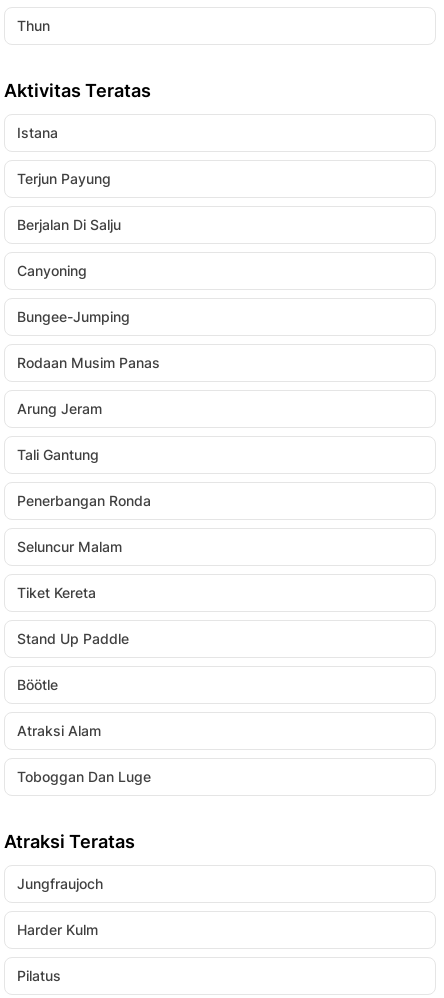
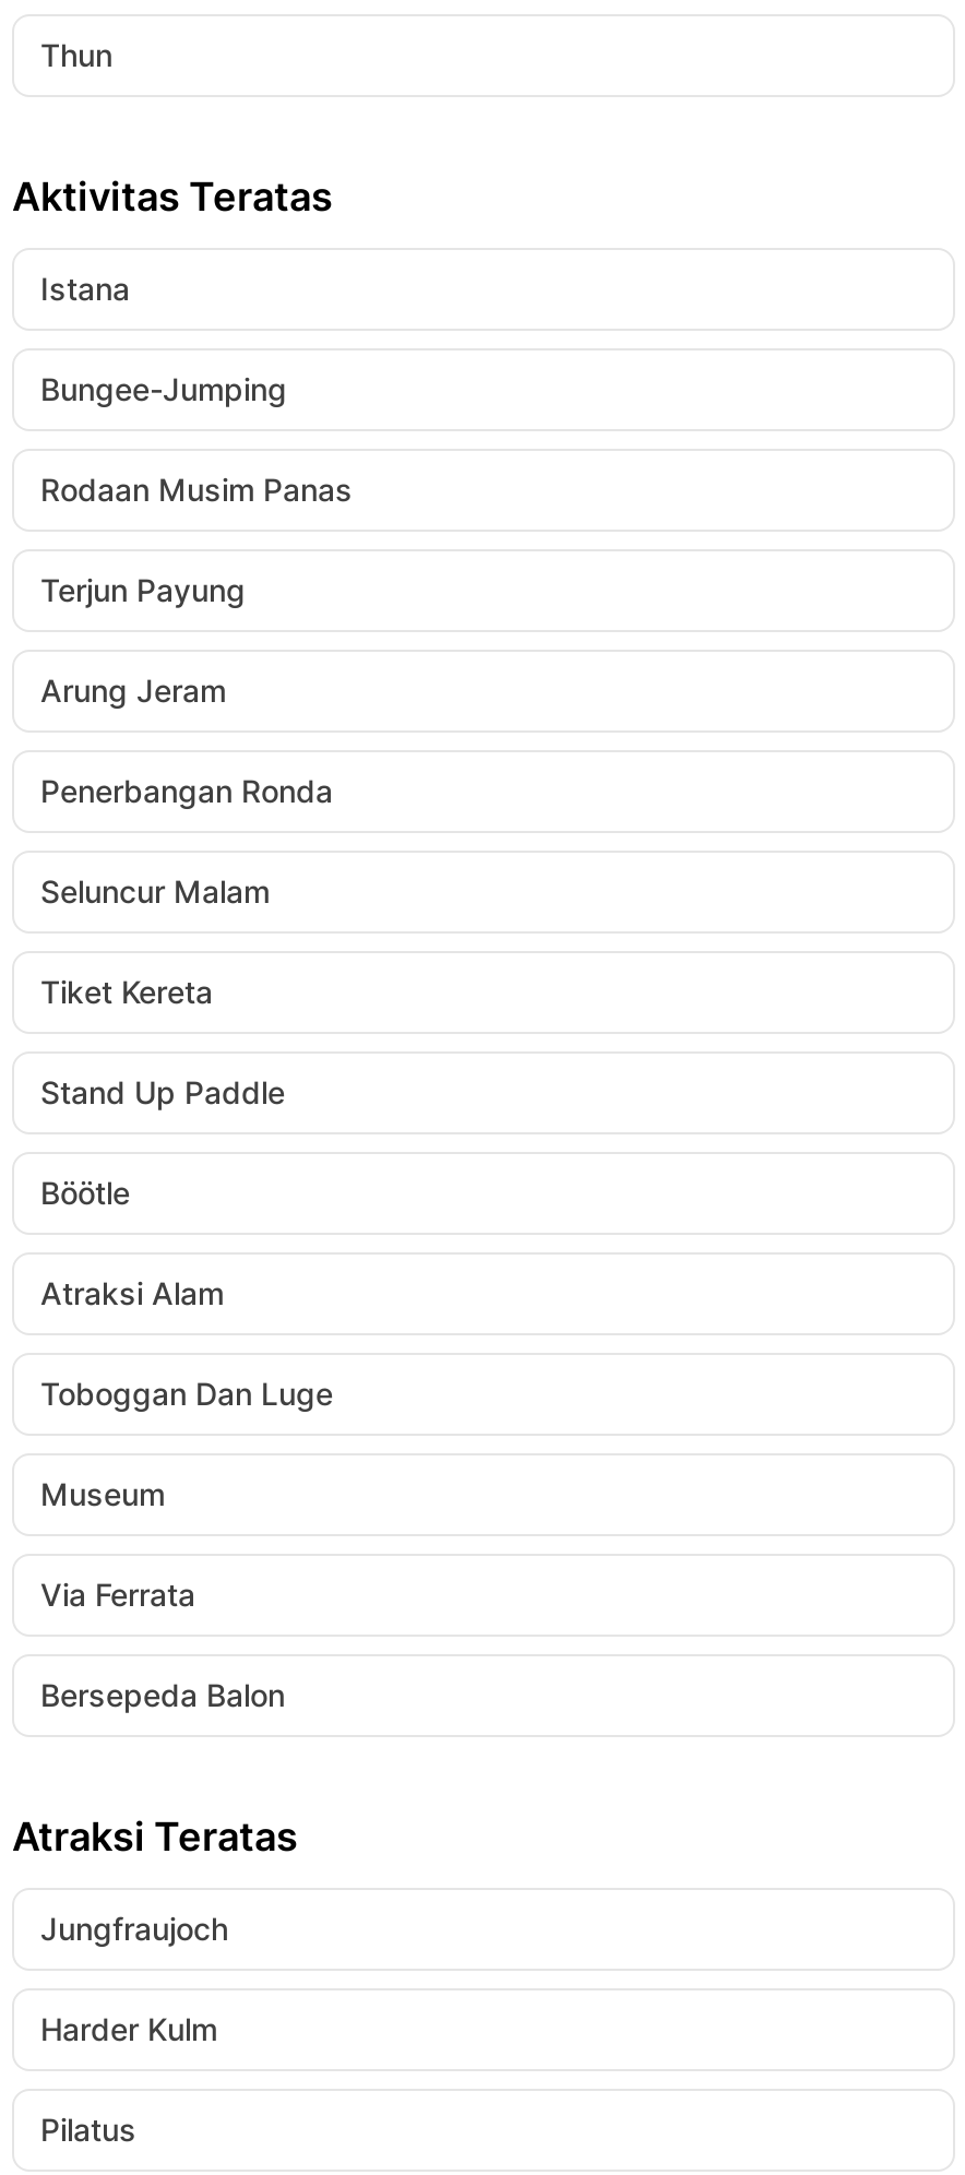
moved down: Terjun Payung

- Berjalan Di Salju
- Canyoning

moved up: Bungee-Jumping | Rodaan Musim Panas

moved up: Arung Jeram

- Tali Gantung

moved up: Penerbangan Ronda | Seluncur Malam | Tiket Kereta | Stand Up Paddle | Böötle | Atraksi Alam | Toboggan Dan Luge

+ Museum
+ Via Ferrata
+ Bersepeda Balon
